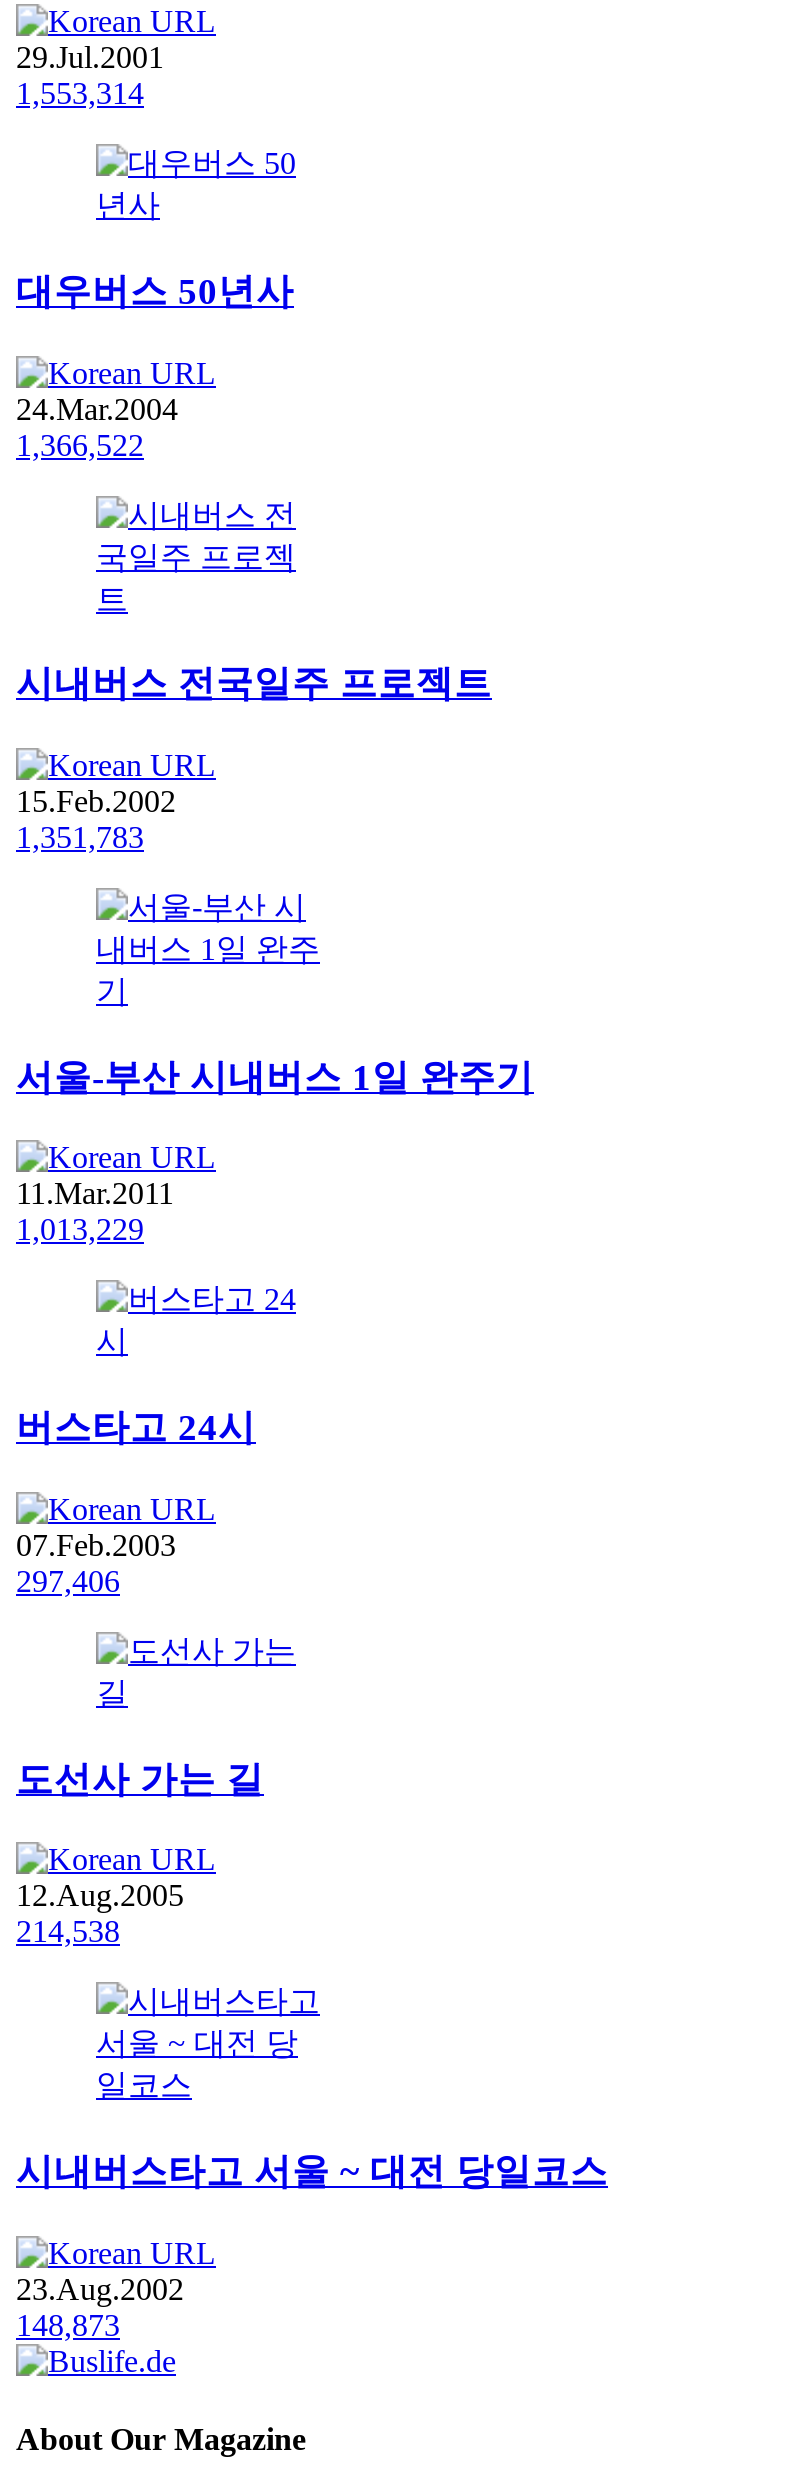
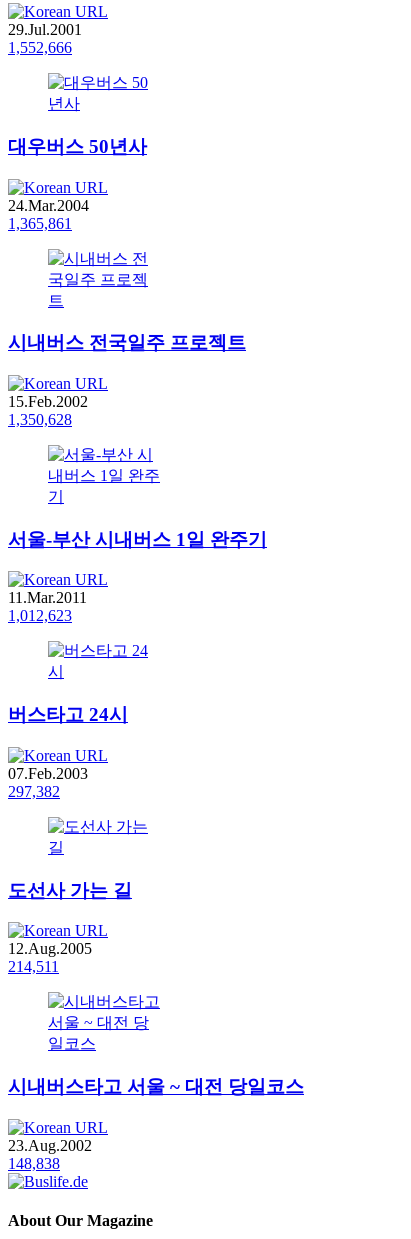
- 1,553,314
+ 1,552,666

- 1,366,522
+ 1,365,861

- 1,351,783
+ 1,350,628

- 1,013,229
+ 1,012,623

- 297,406
+ 297,382

- 214,538
+ 214,511

- 148,873
+ 148,838
